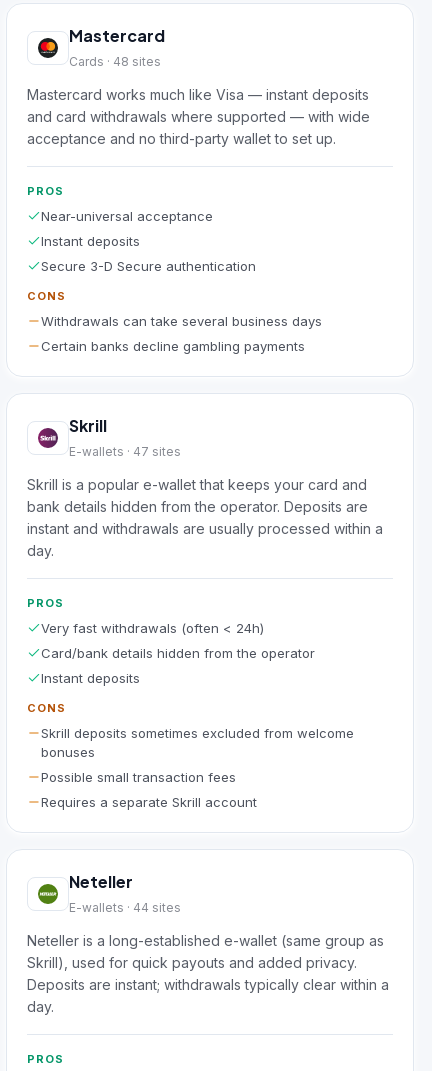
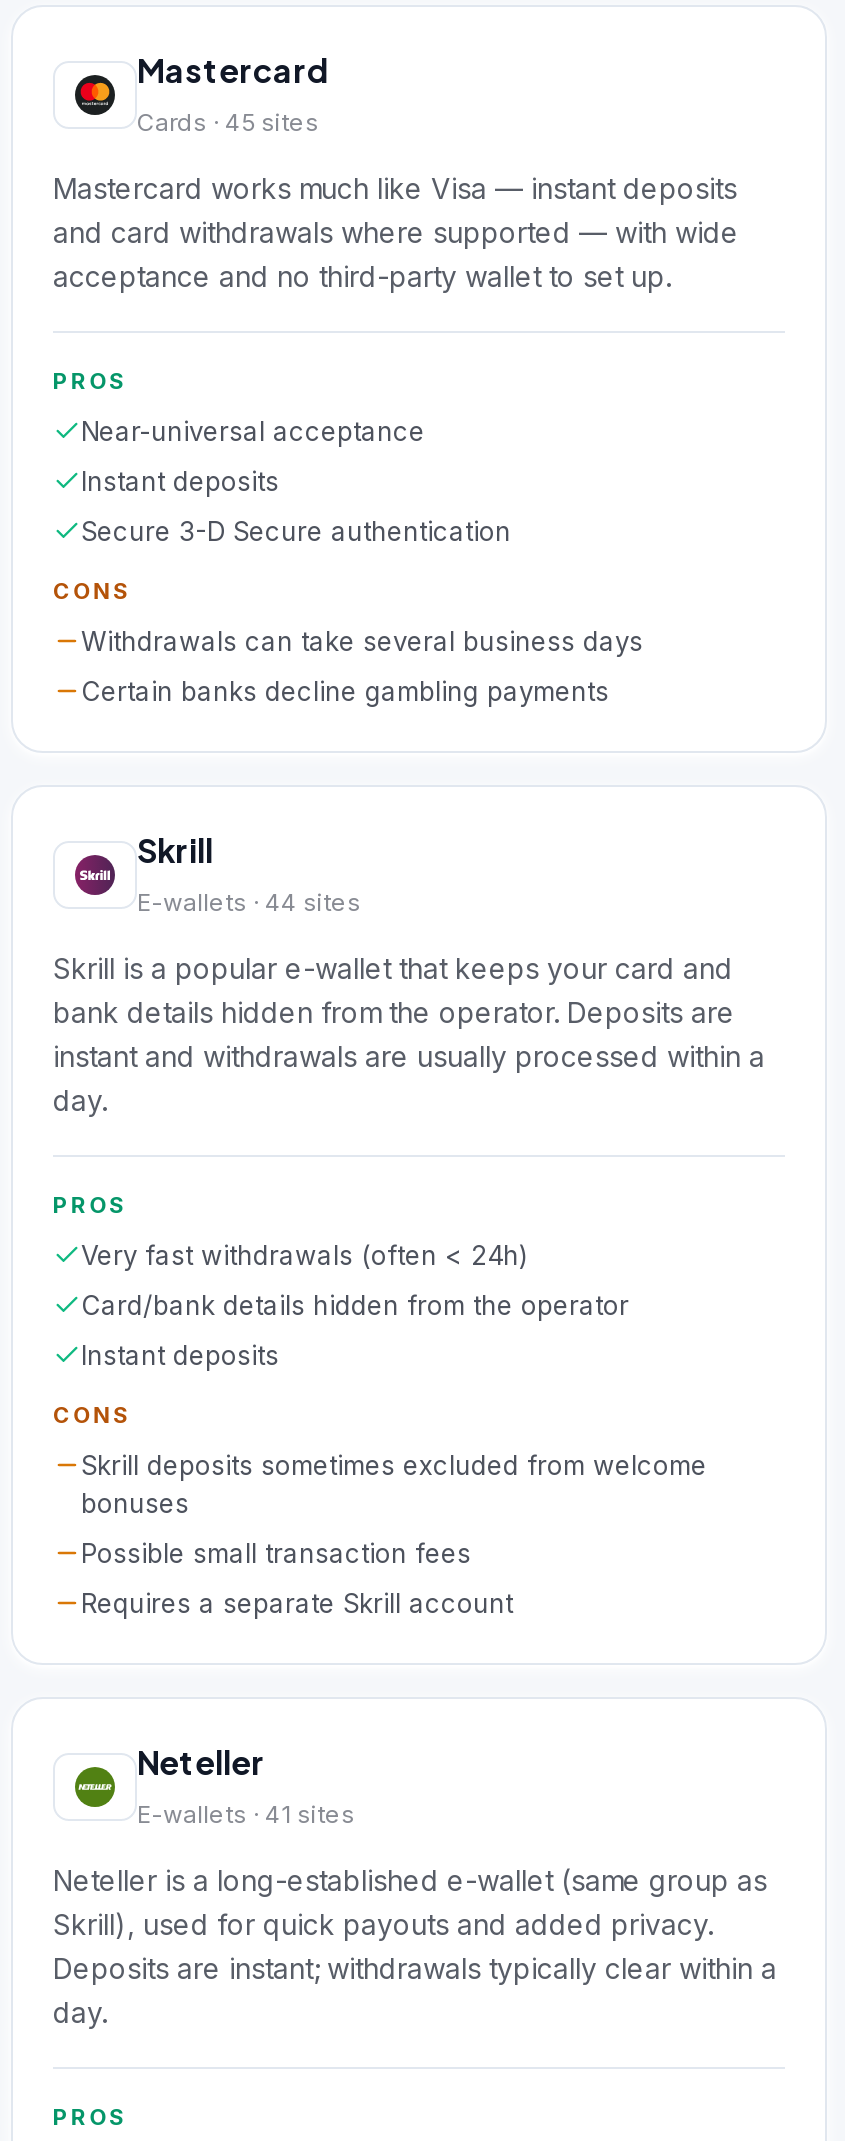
- Cards · 48 sites
+ Cards · 45 sites

- E-wallets · 47 sites

+ E-wallets · 41 sites

moved up: E-wallets · 44 sites
